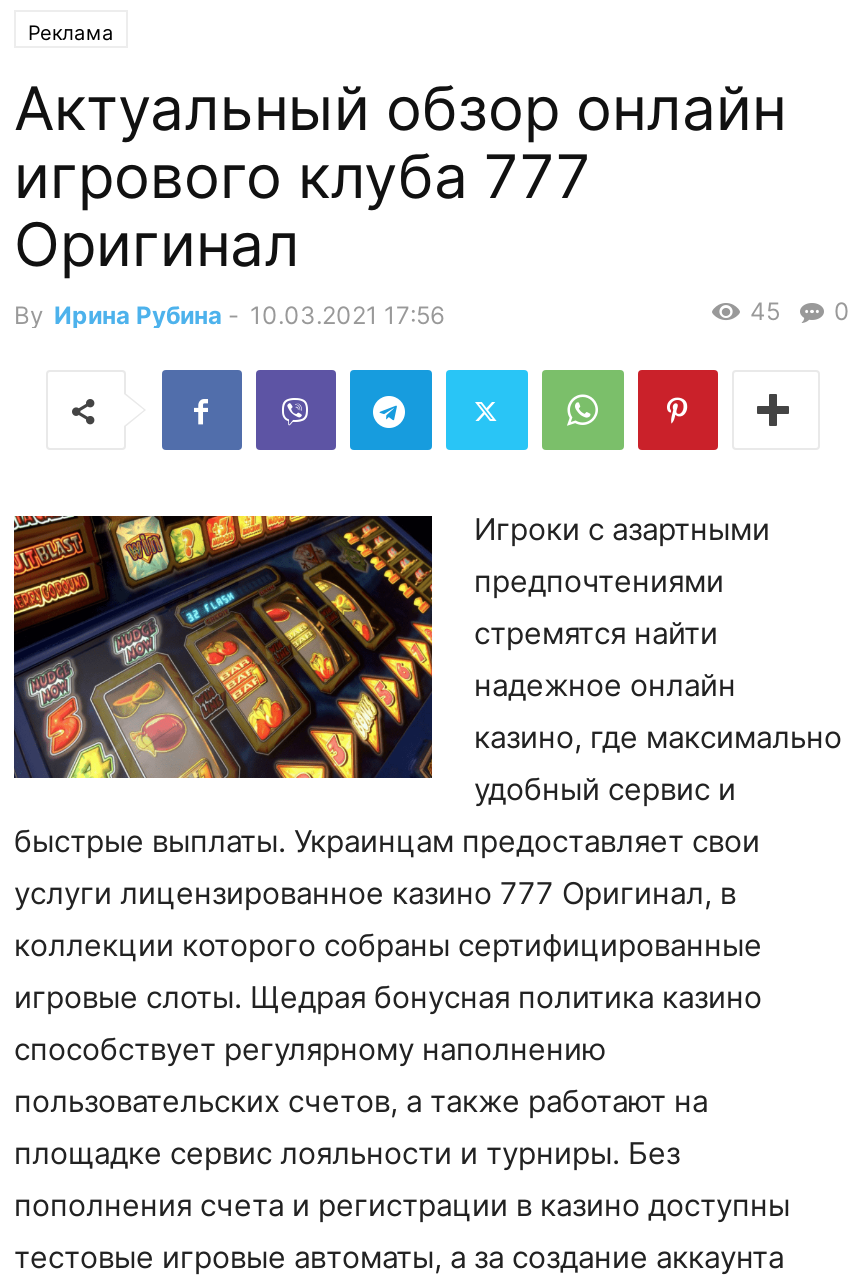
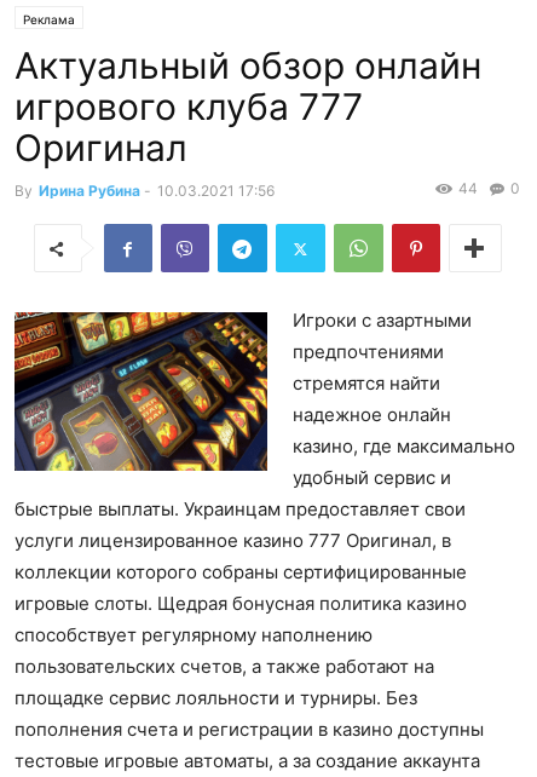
- 45 0
+ 44 0
